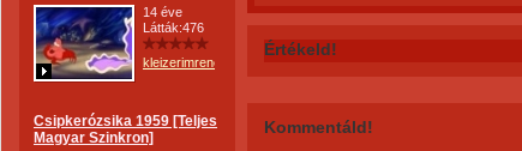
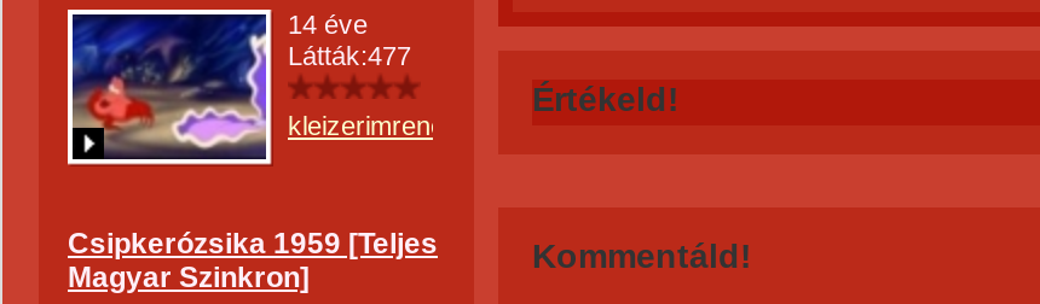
- Látták:476
+ Látták:477
